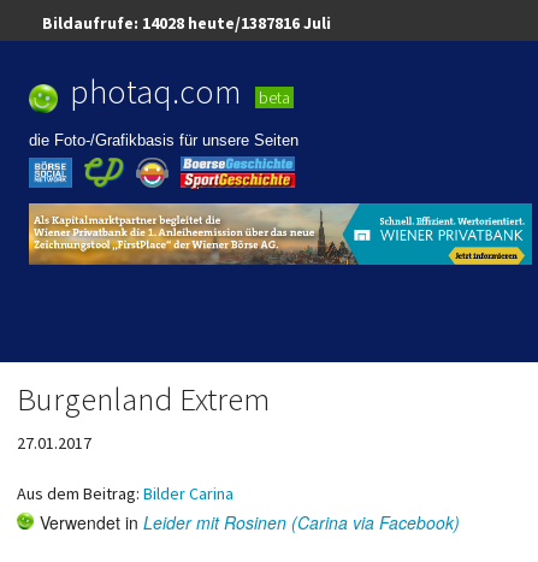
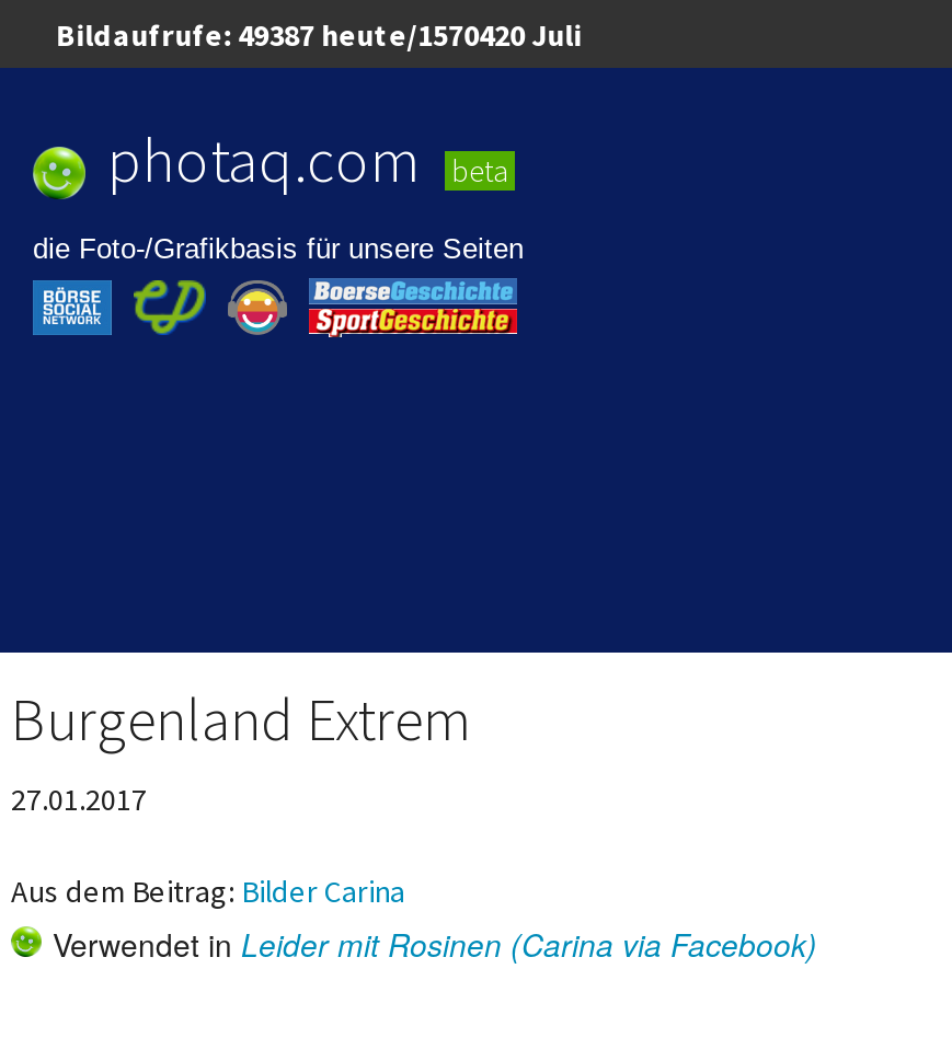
- Bildaufrufe: 14028 heute/1387816 Juli
+ Bildaufrufe: 49387 heute/1570420 Juli

- [image]
